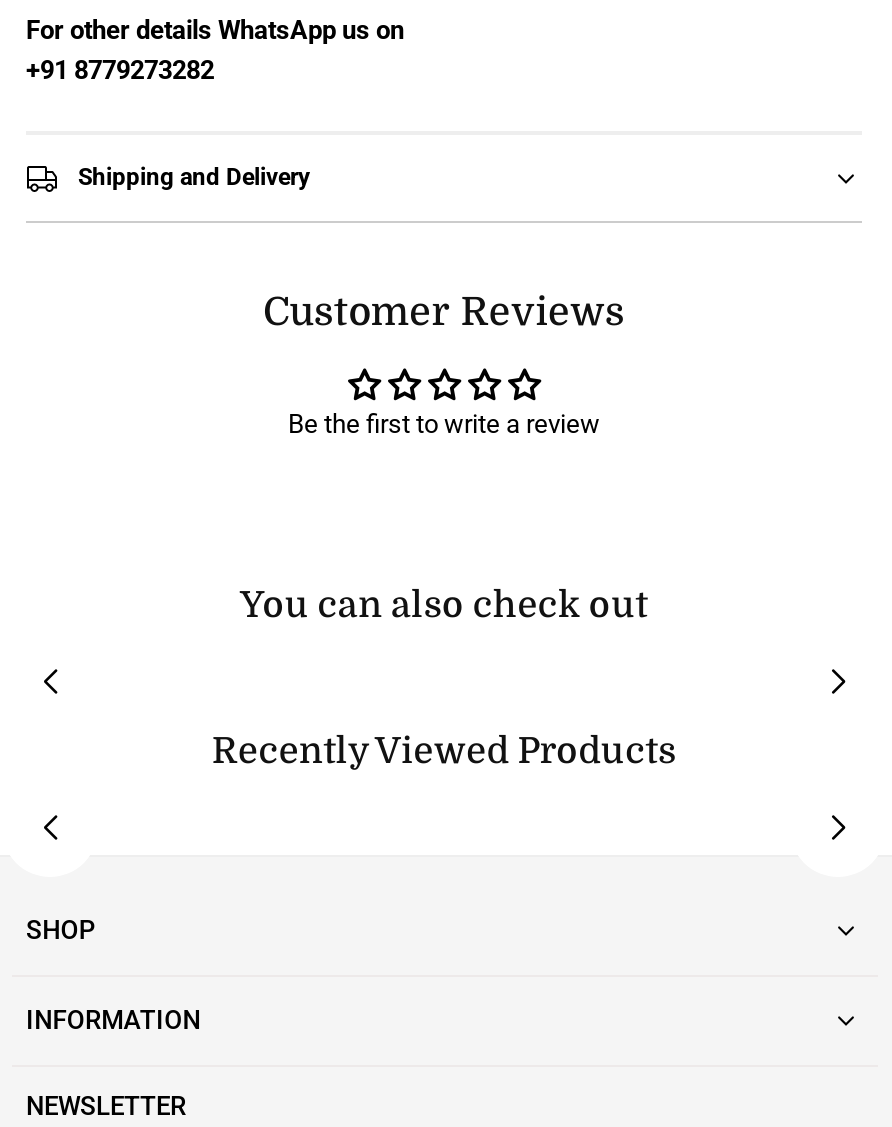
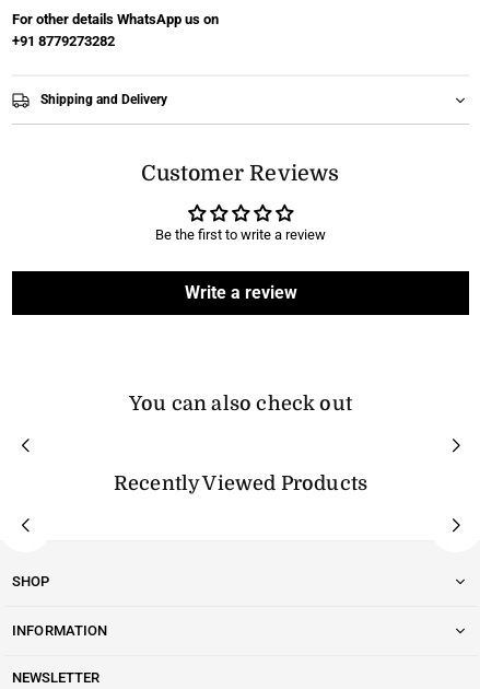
+ Write a review
